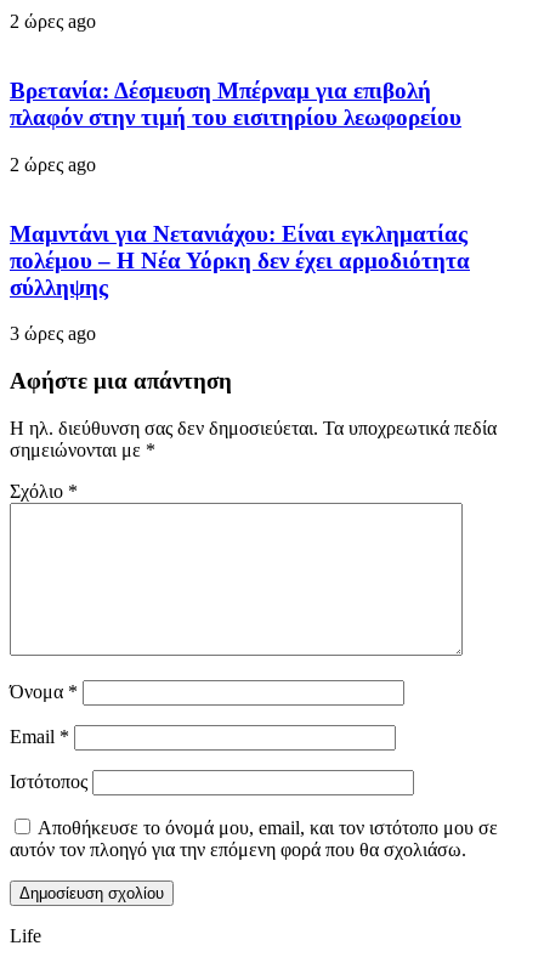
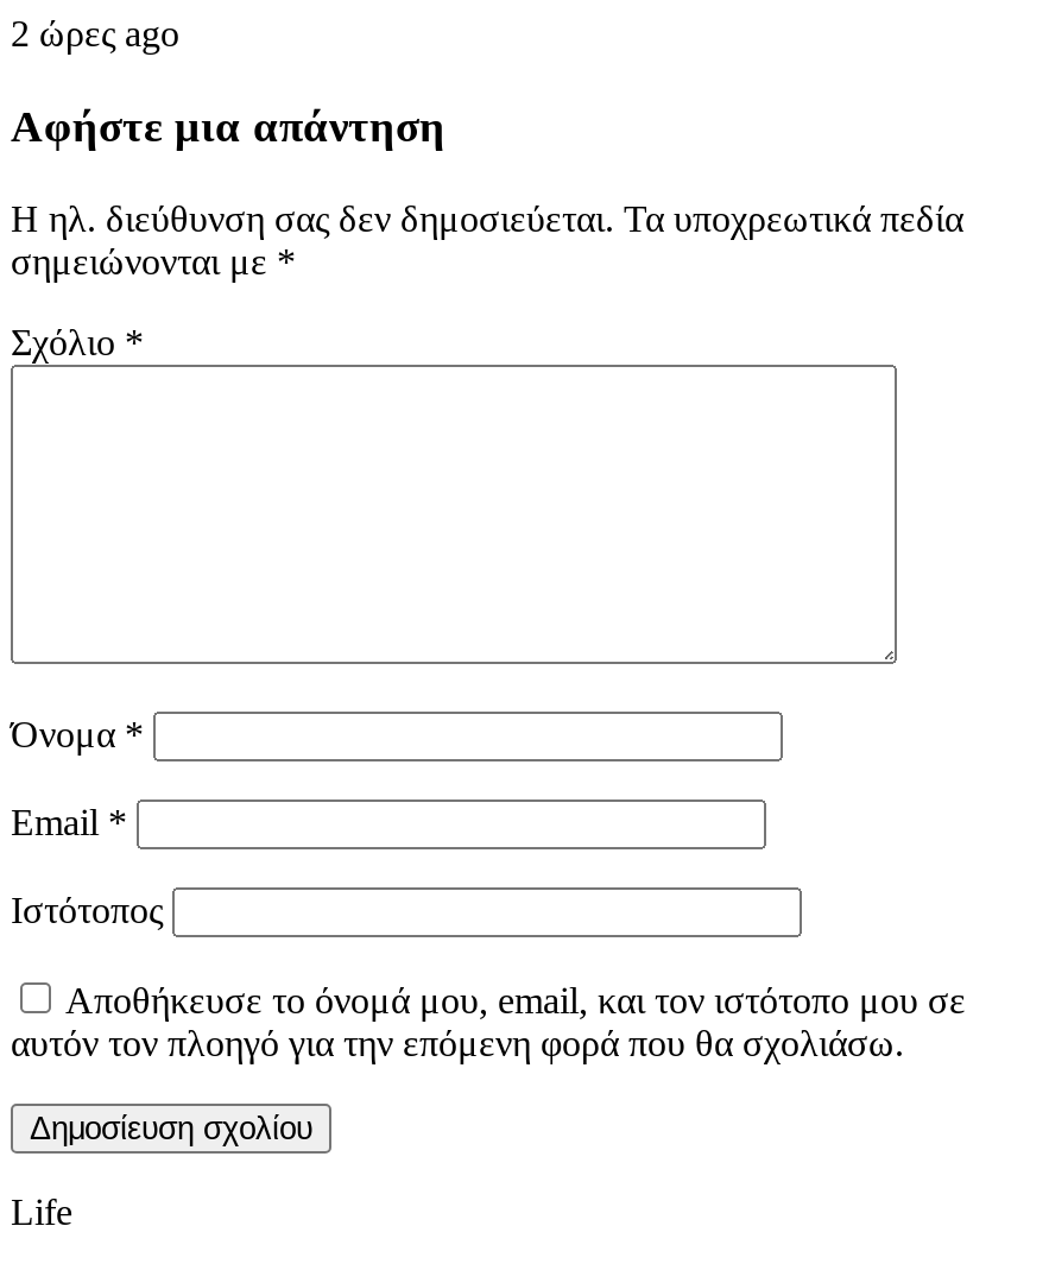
- Βρετανία: Δέσμευση Μπέρναμ για επιβολή
- πλαφόν στην τιμή του εισιτηρίου λεωφορείου
- 2 ώρες ago
- Μαμντάνι για Νετανιάχου: Eίναι εγκληματίας
- πολέμου – H Nέα Υόρκη δεν έχει αρμοδιότητα
- σύλληψης
- 3 ώρες ago
